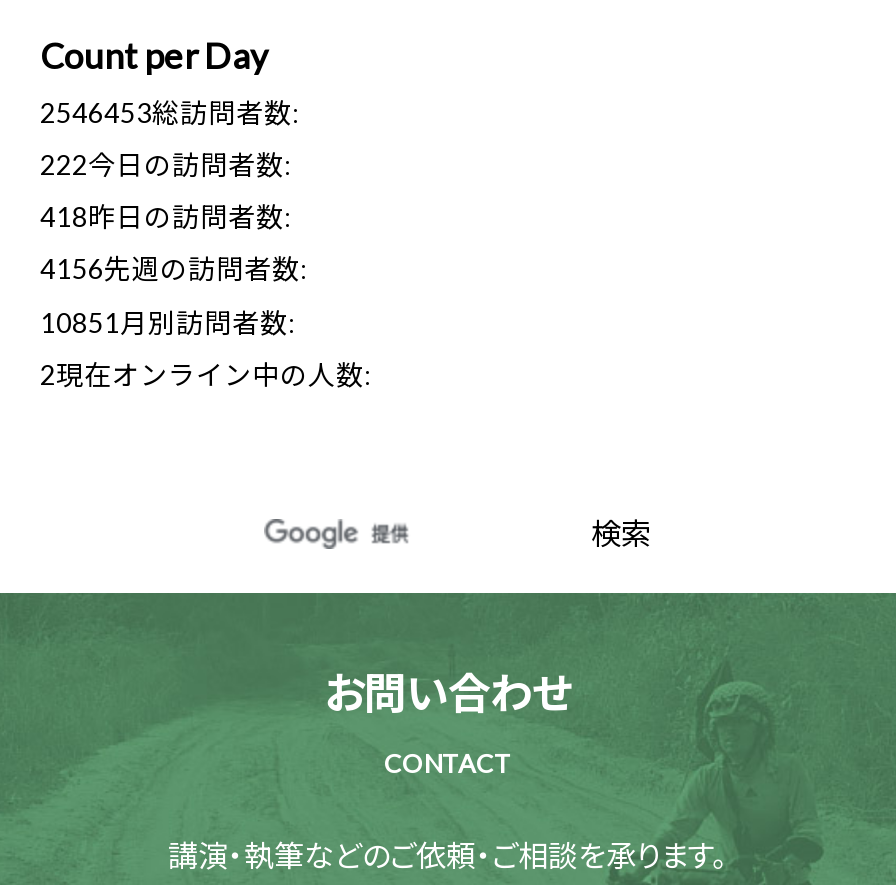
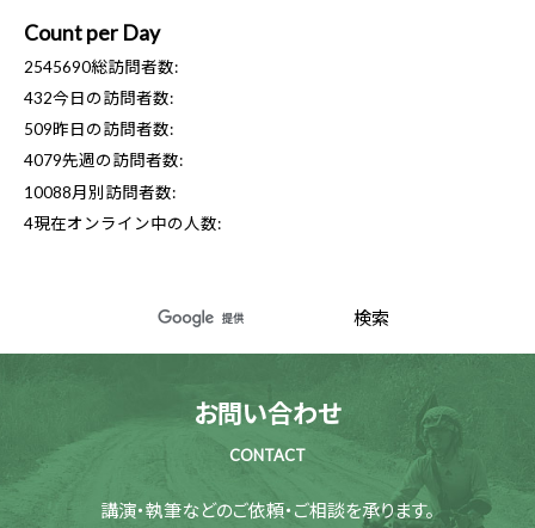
- 2546453総訪問者数:
+ 2545690総訪問者数:

- 222今日の訪問者数:
+ 432今日の訪問者数:

- 418昨日の訪問者数:
+ 509昨日の訪問者数:

- 4156先週の訪問者数:
+ 4079先週の訪問者数:

- 10851月別訪問者数:
+ 10088月別訪問者数:

- 2現在オンライン中の人数:
+ 4現在オンライン中の人数:
